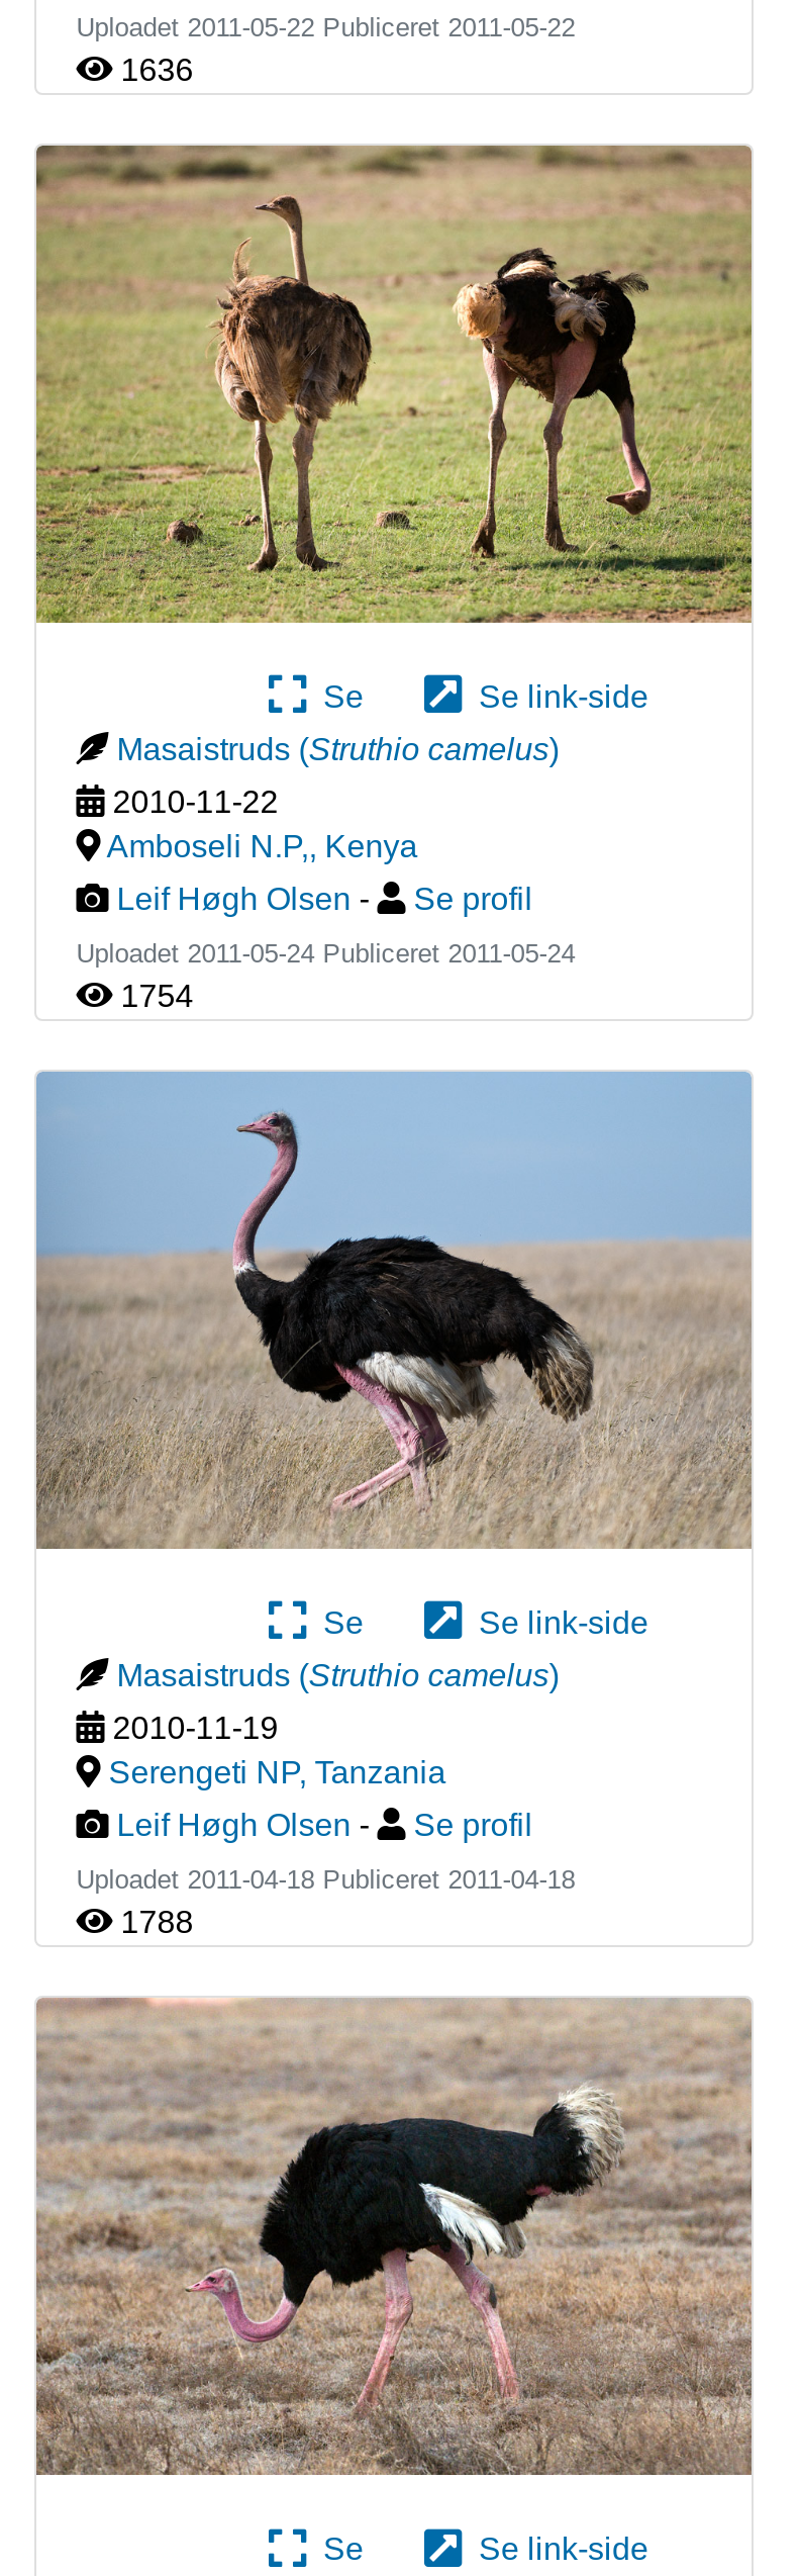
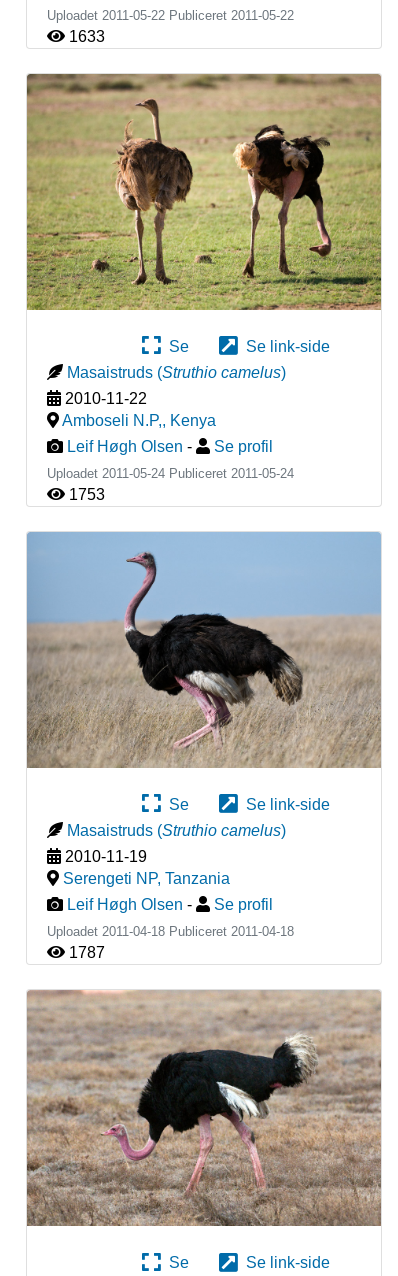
- 1636
+ 1633

- 1754
+ 1753

- 1788
+ 1787
